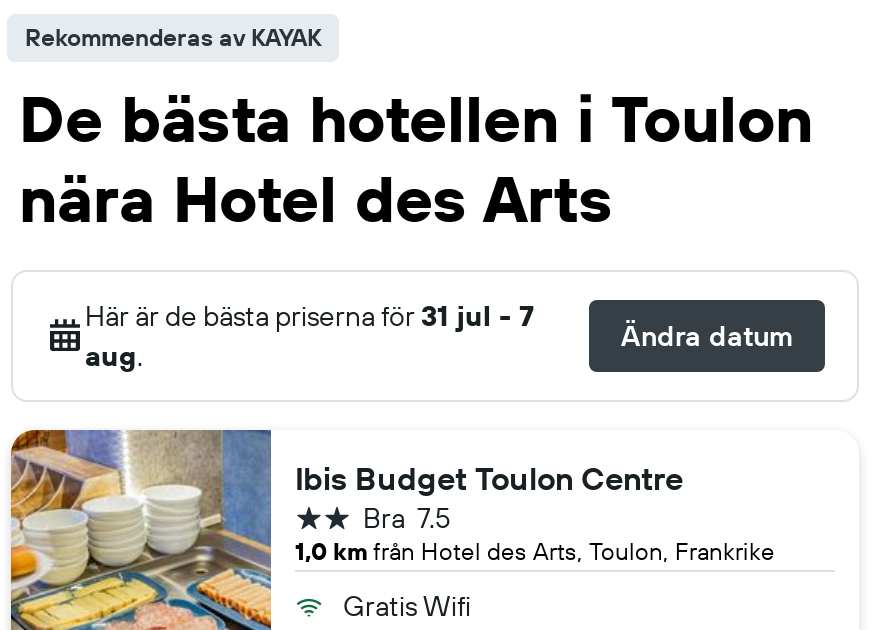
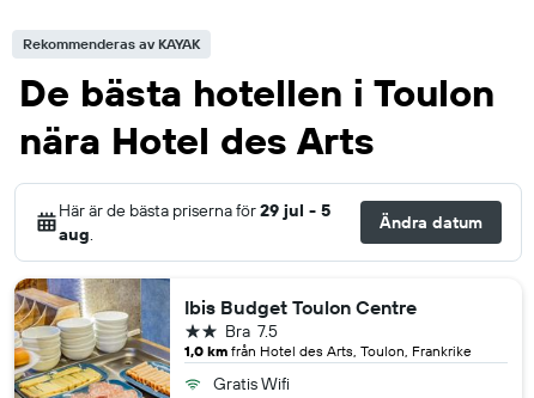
- Här är de bästa priserna för 31 jul - 7
+ Här är de bästa priserna för 29 jul - 5
